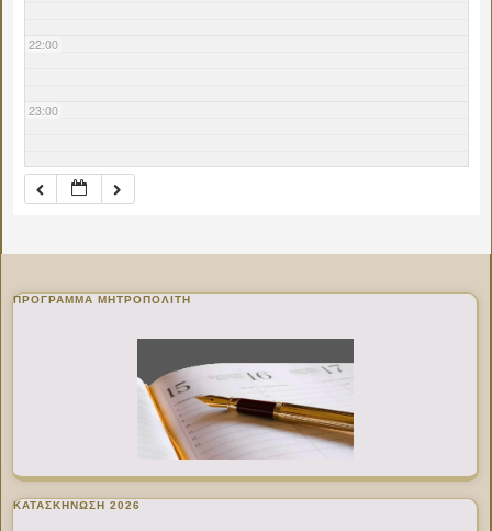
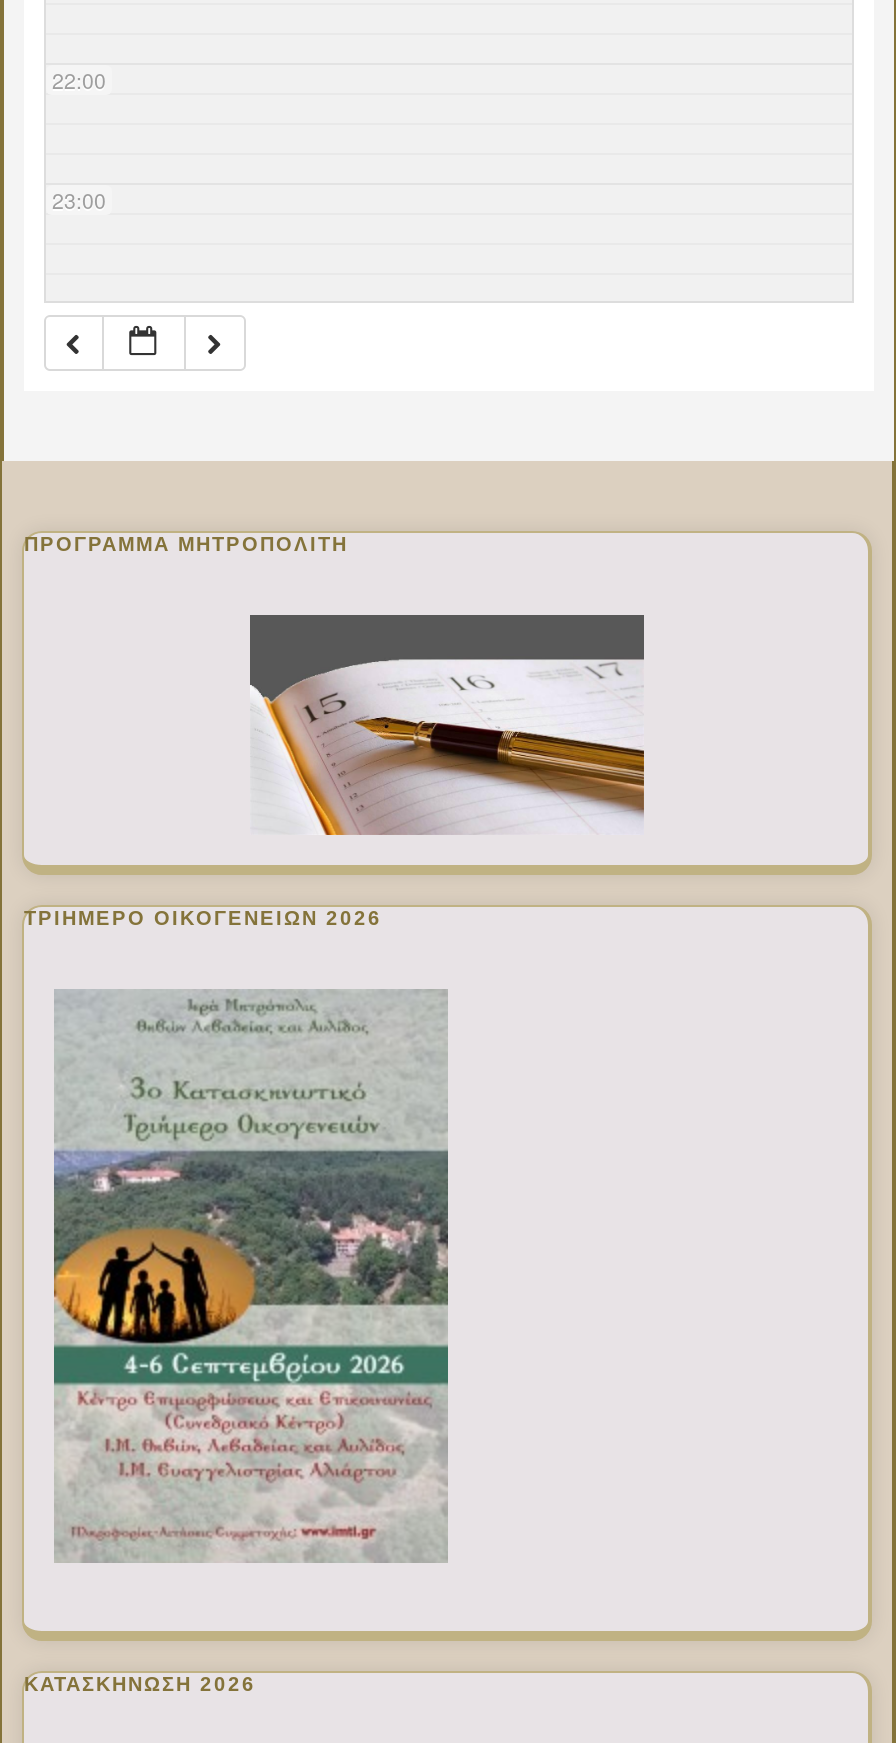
+ ΤΡΙΗΜΕΡΟ ΟΙΚΟΓΕΝΕΙΩΝ 2026

+ [image]
